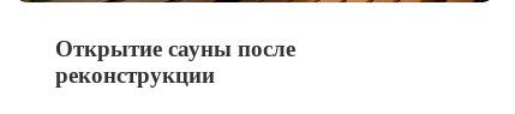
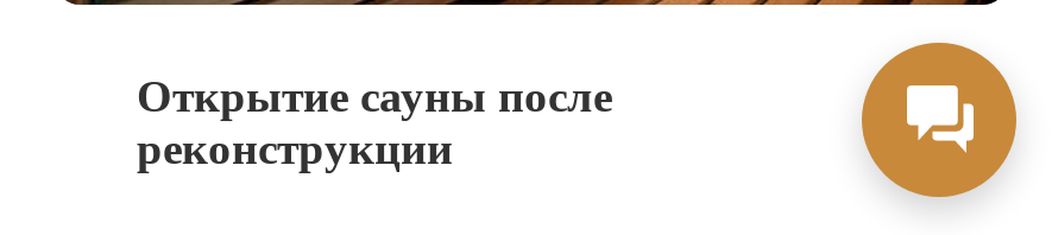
+ [image]
